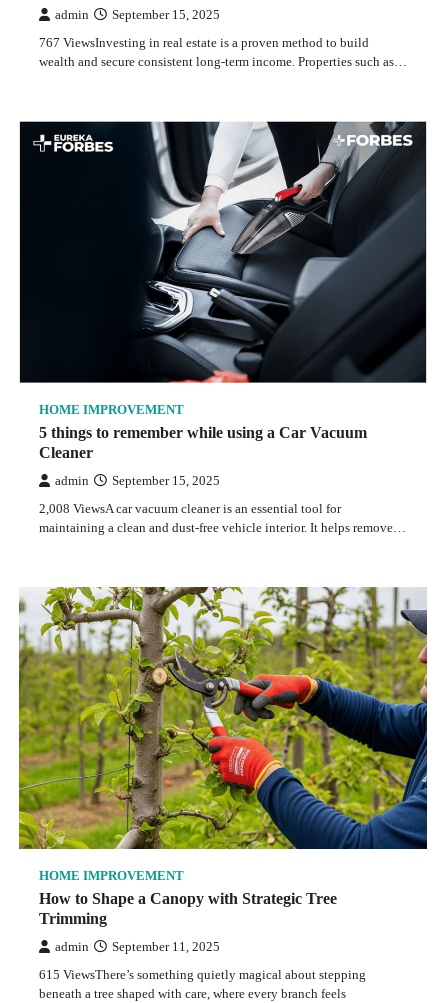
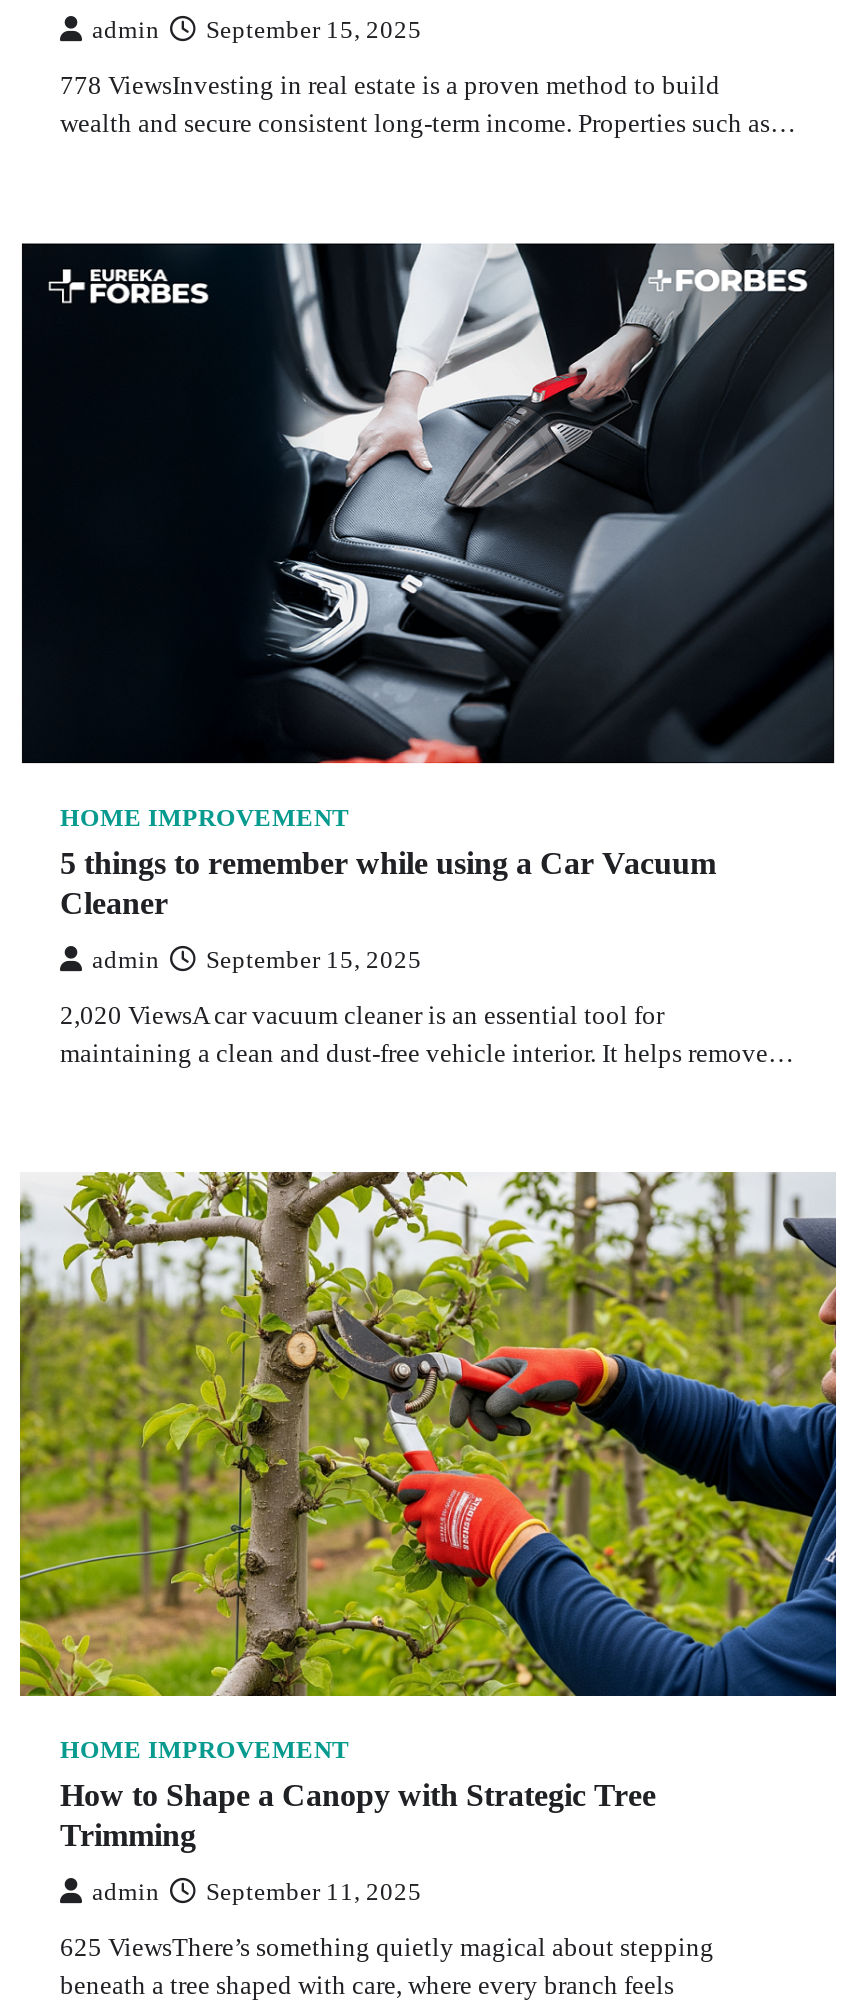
- 767 ViewsInvesting in real estate is a proven method to build
+ 778 ViewsInvesting in real estate is a proven method to build

- 2,008 ViewsA car vacuum cleaner is an essential tool for
+ 2,020 ViewsA car vacuum cleaner is an essential tool for

- 615 ViewsThere’s something quietly magical about stepping
+ 625 ViewsThere’s something quietly magical about stepping
